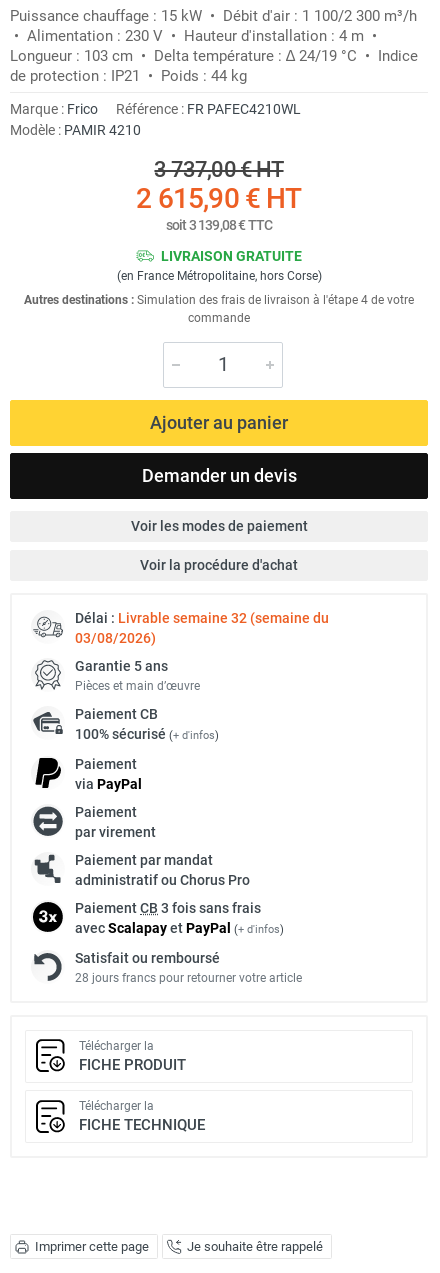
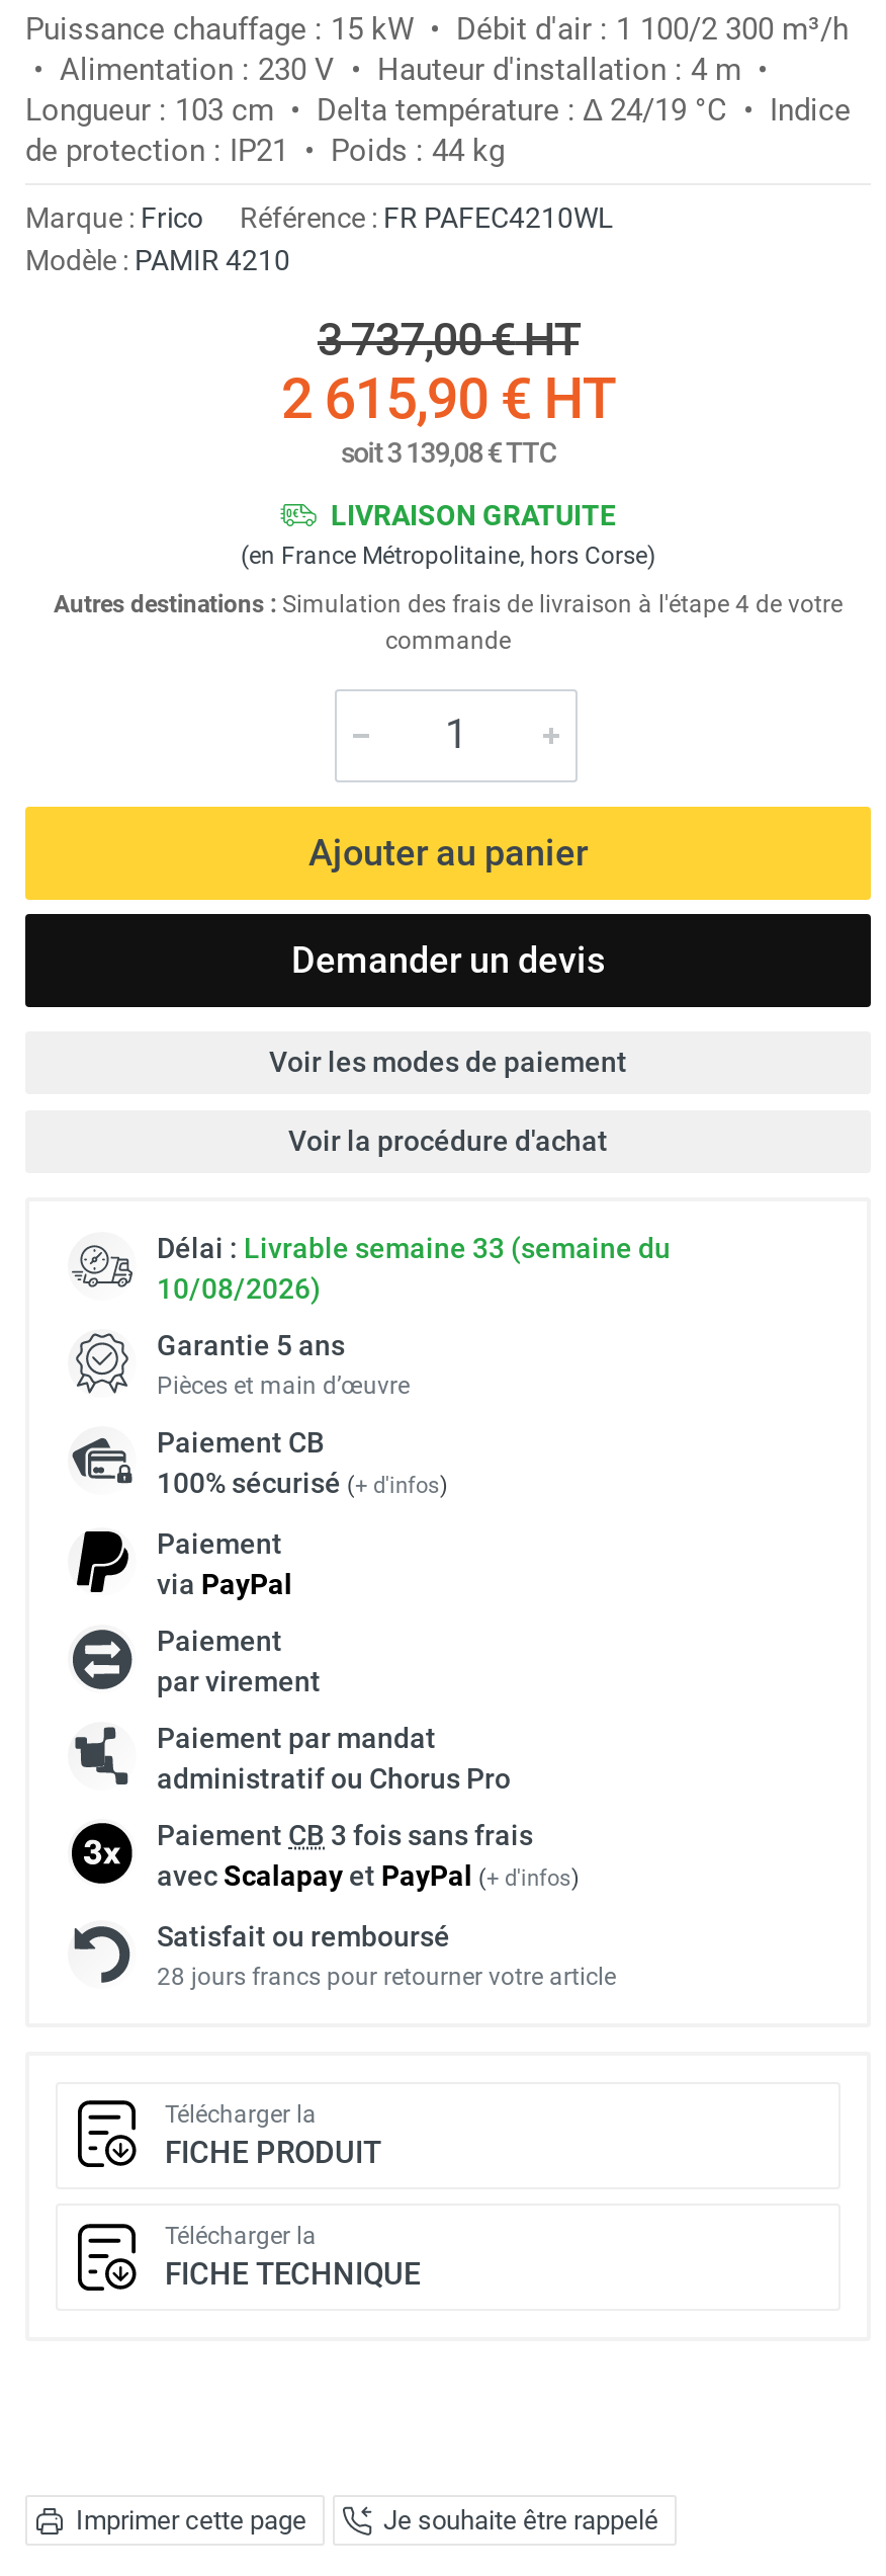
- Délai : Livrable semaine 32 (semaine du
+ Délai : Livrable semaine 33 (semaine du

- 03/08/2026)
+ 10/08/2026)
